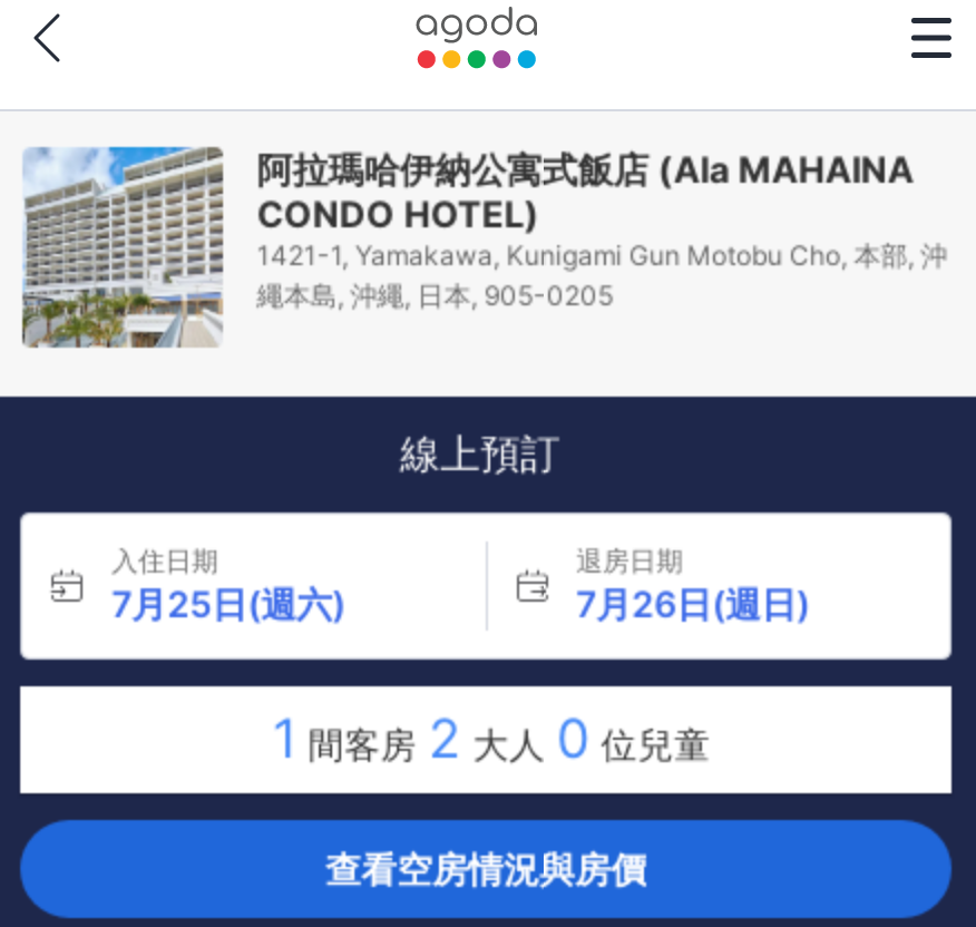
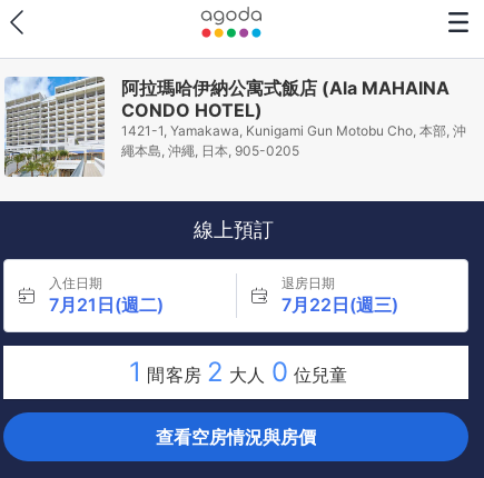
- 7月25日(週六)
+ 7月21日(週二)

- 7月26日(週日)
+ 7月22日(週三)
